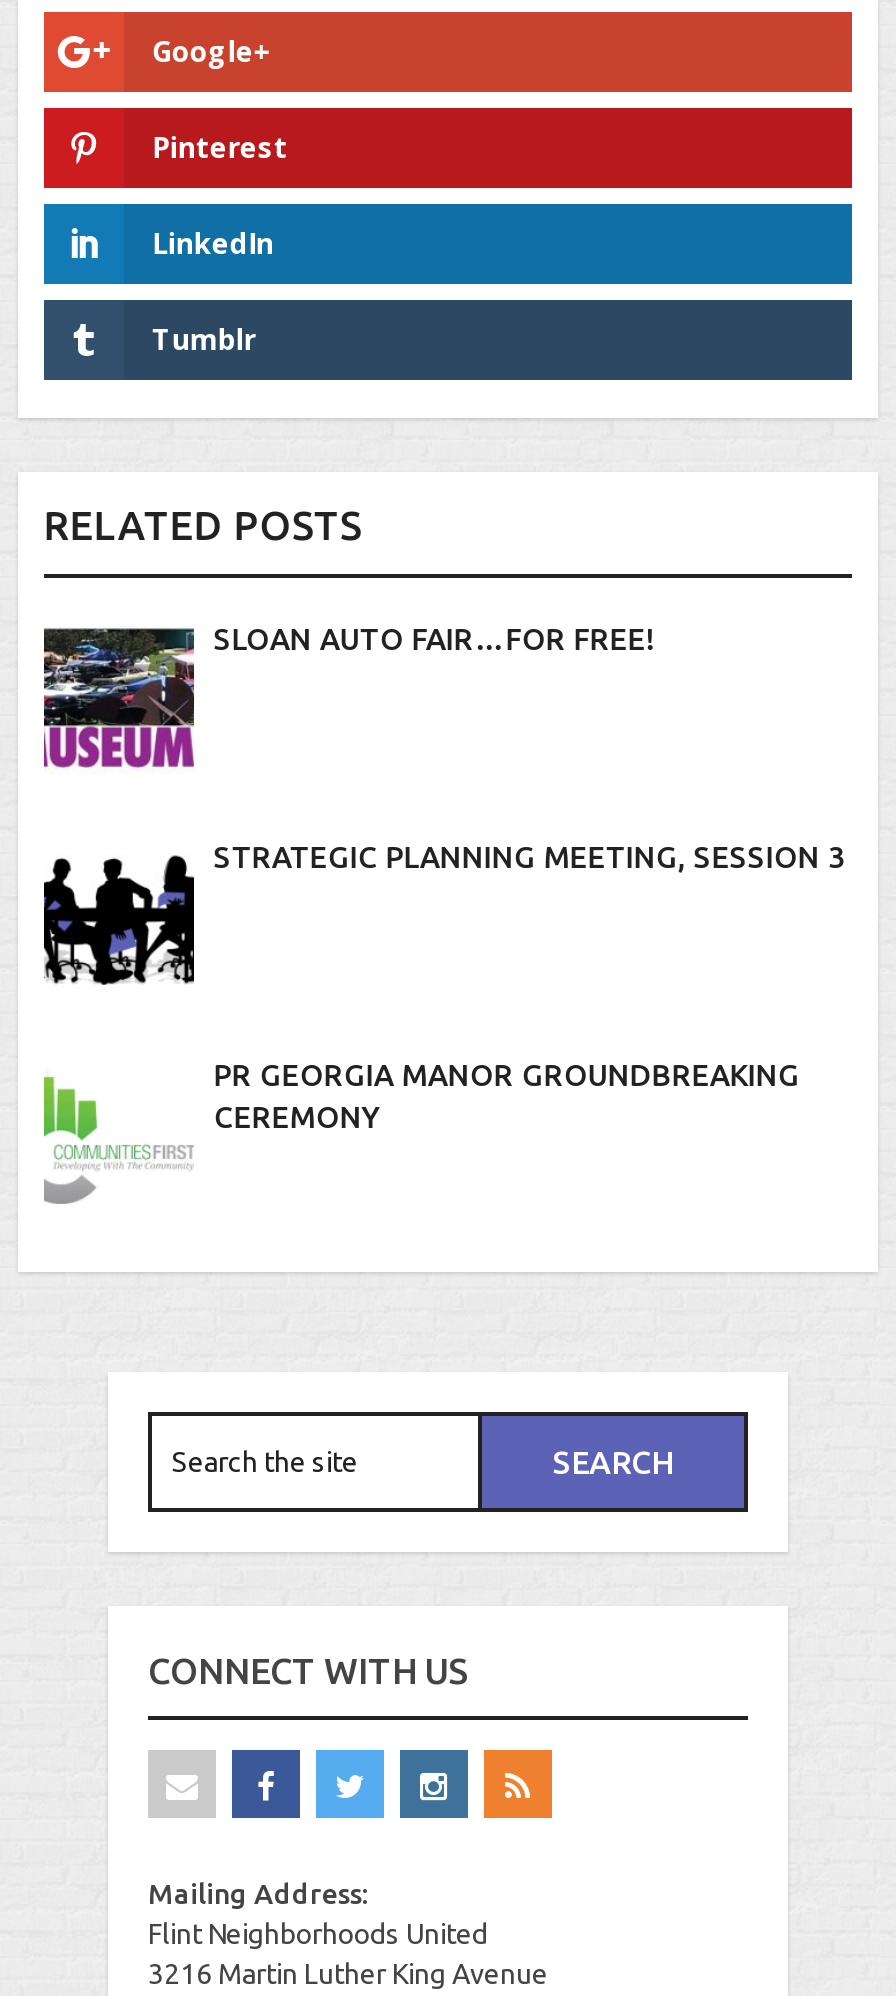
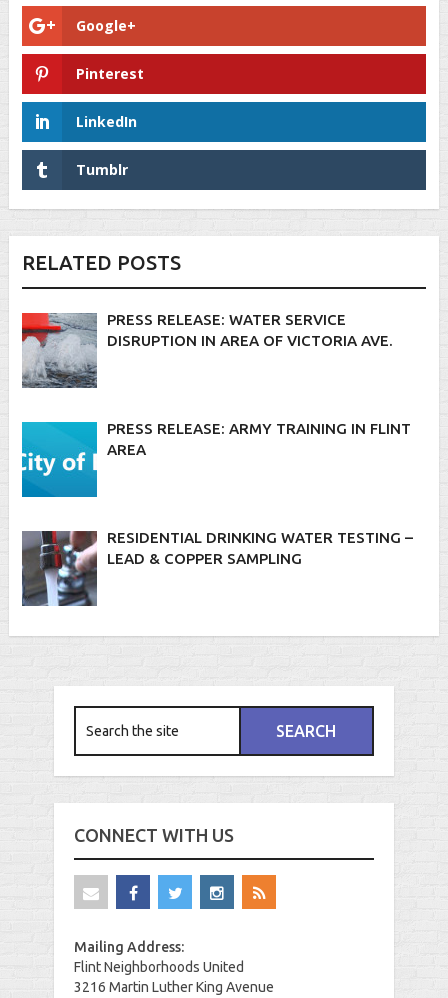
- [image]
- SLOAN AUTO FAIR…FOR FREE!
+ [image]
+ PRESS RELEASE: WATER SERVICE
+ DISRUPTION IN AREA OF VICTORIA AVE.

- [image]
- STRATEGIC PLANNING MEETING, SESSION 3
+ [image]
+ PRESS RELEASE: ARMY TRAINING IN FLINT
+ AREA

- [image]
- PR GEORGIA MANOR GROUNDBREAKING
- CEREMONY
+ [image]
+ RESIDENTIAL DRINKING WATER TESTING –
+ LEAD & COPPER SAMPLING
